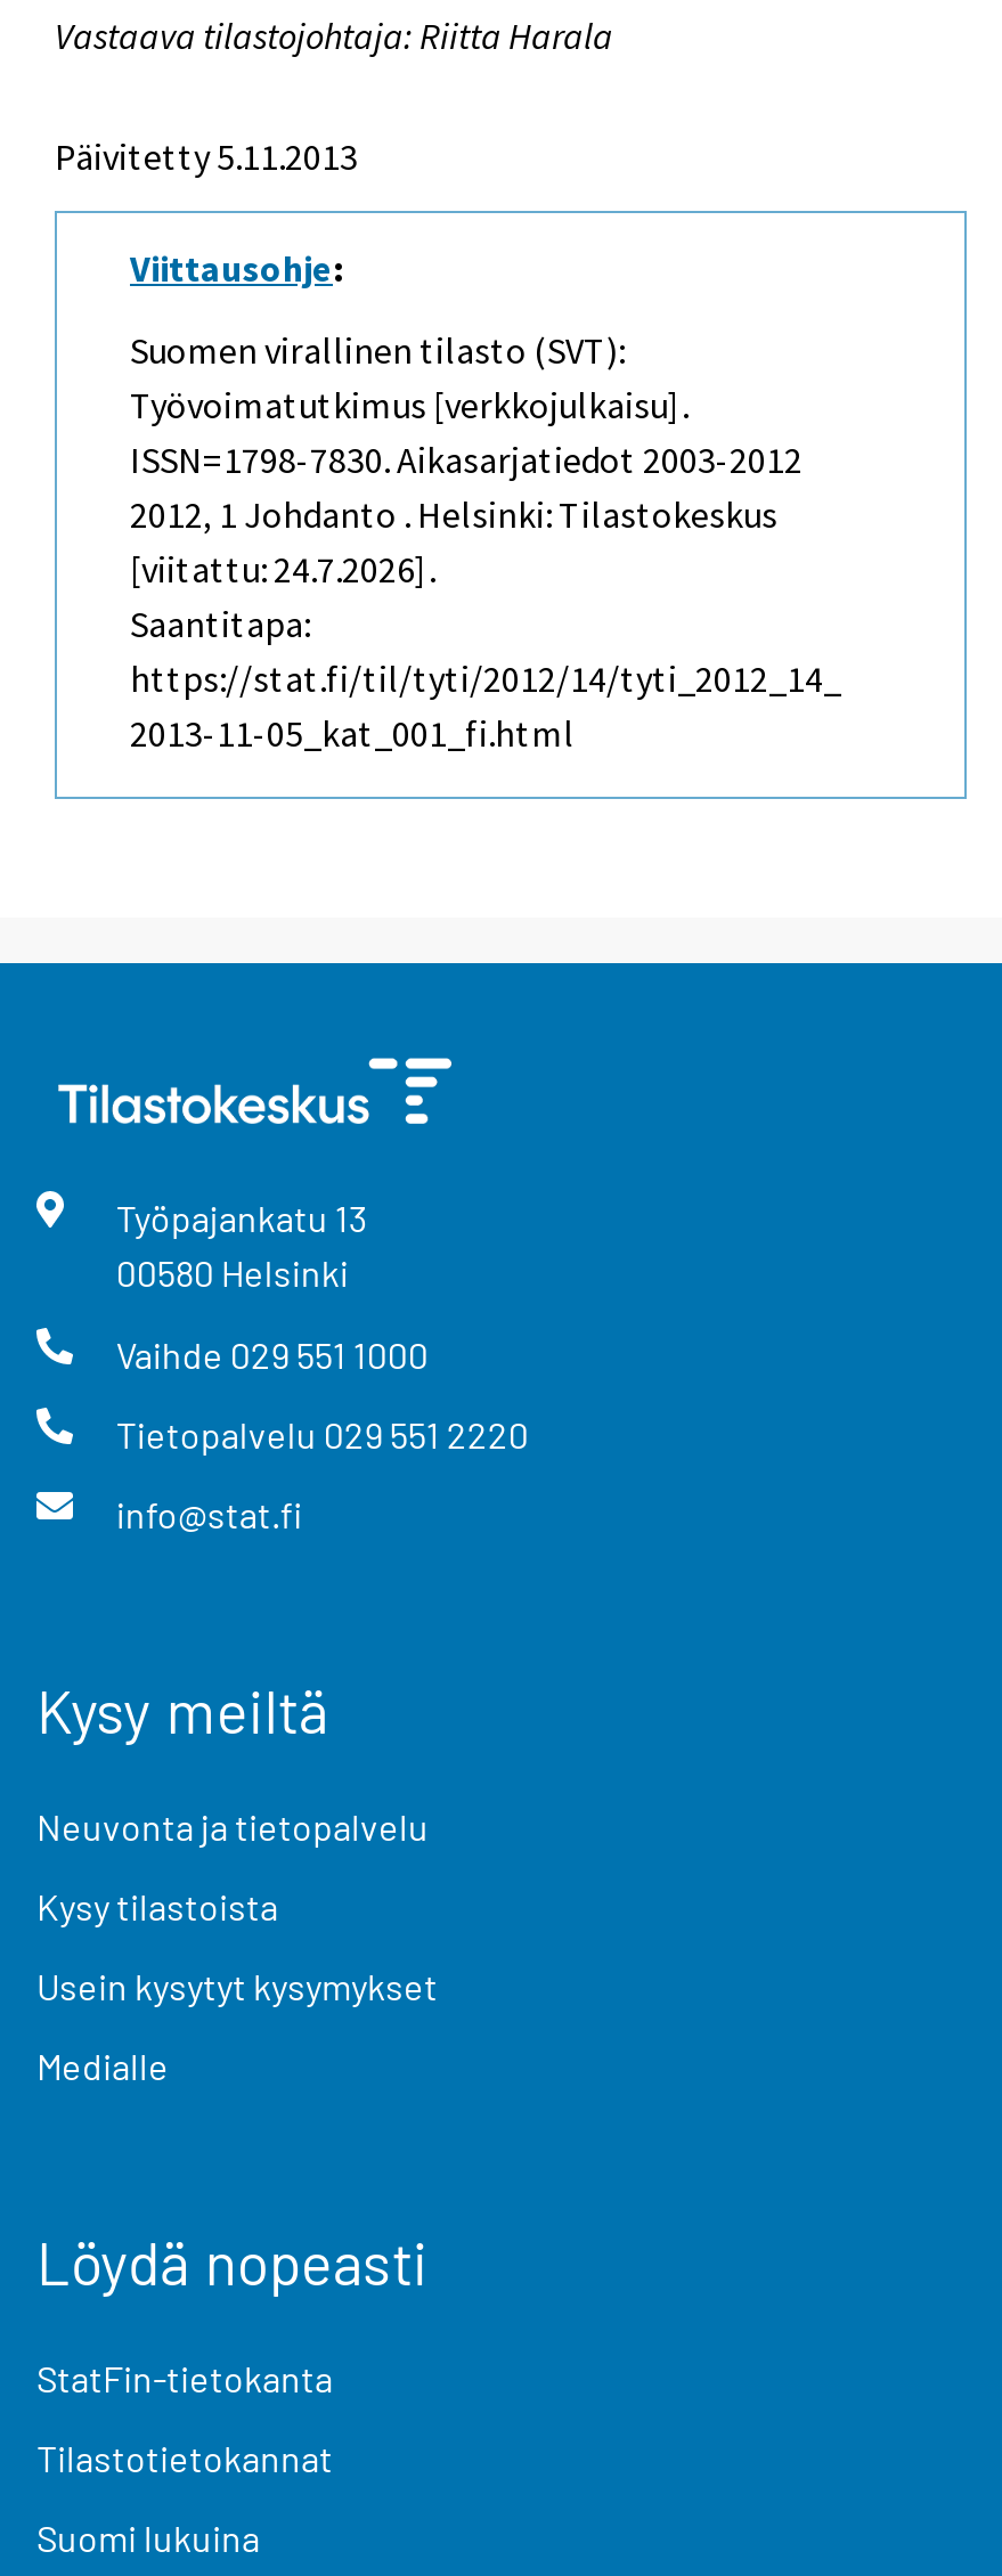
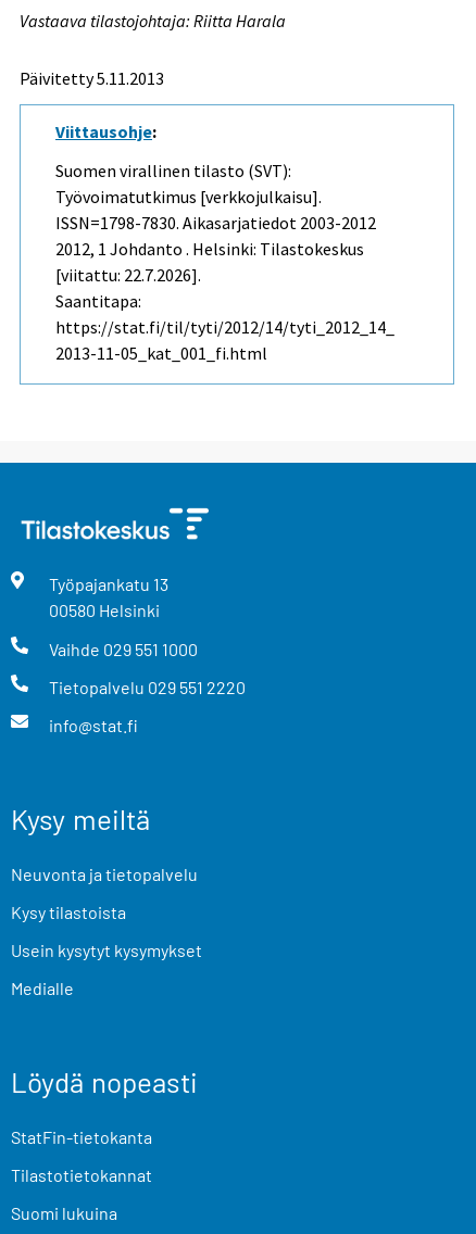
- [viitattu: 24.7.2026].
+ [viitattu: 22.7.2026].
